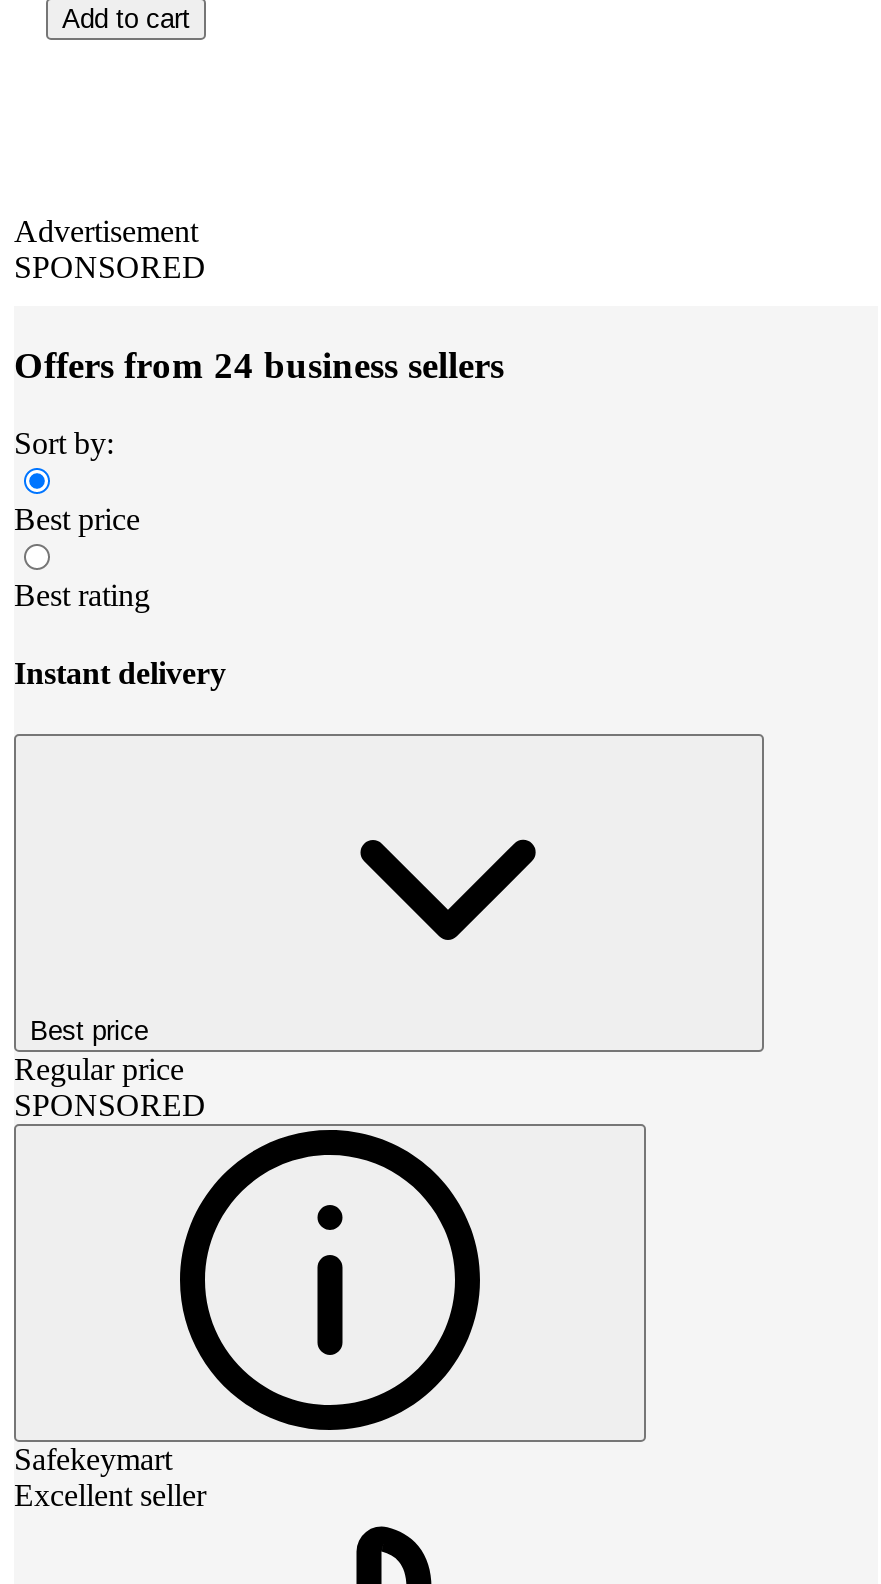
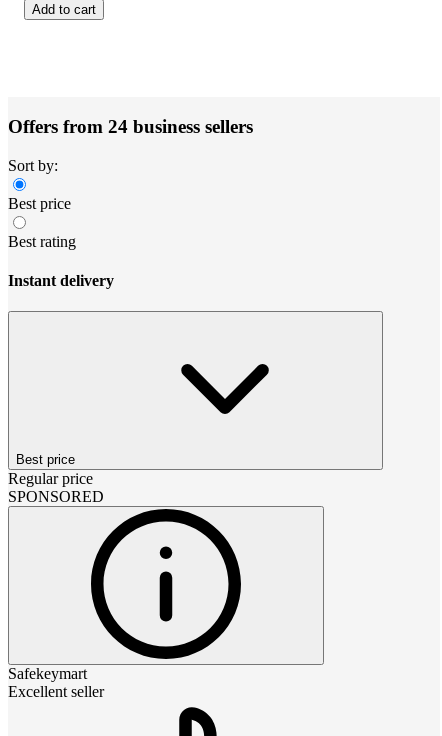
- Advertisement
- SPONSORED
